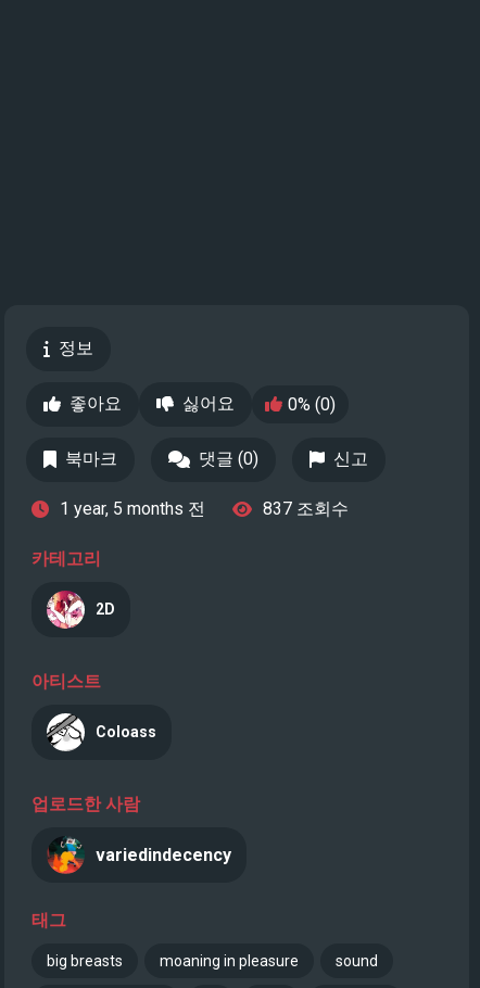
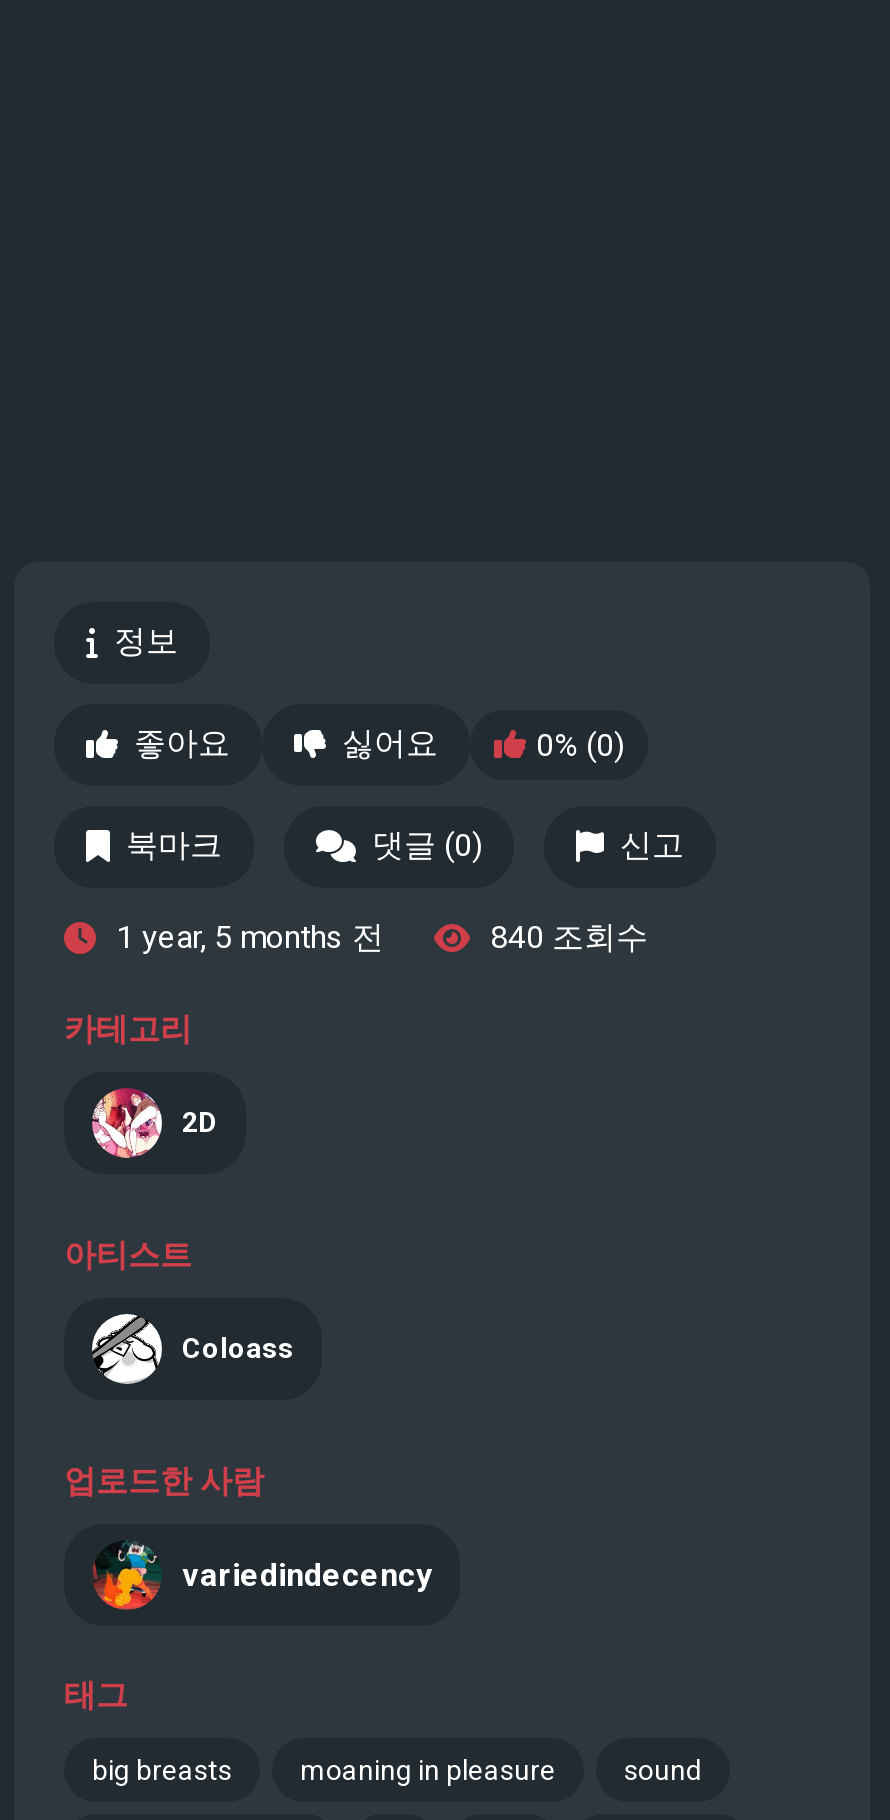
- 837 조회수
+ 840 조회수
